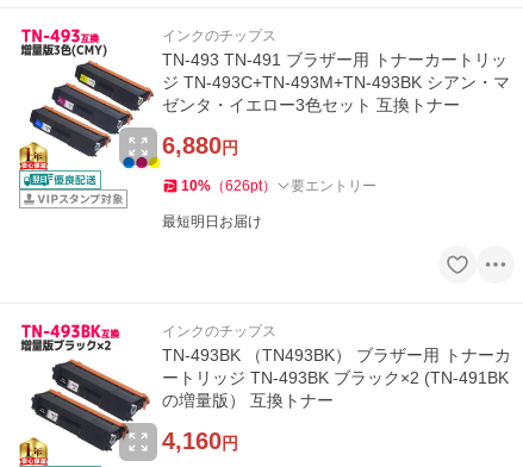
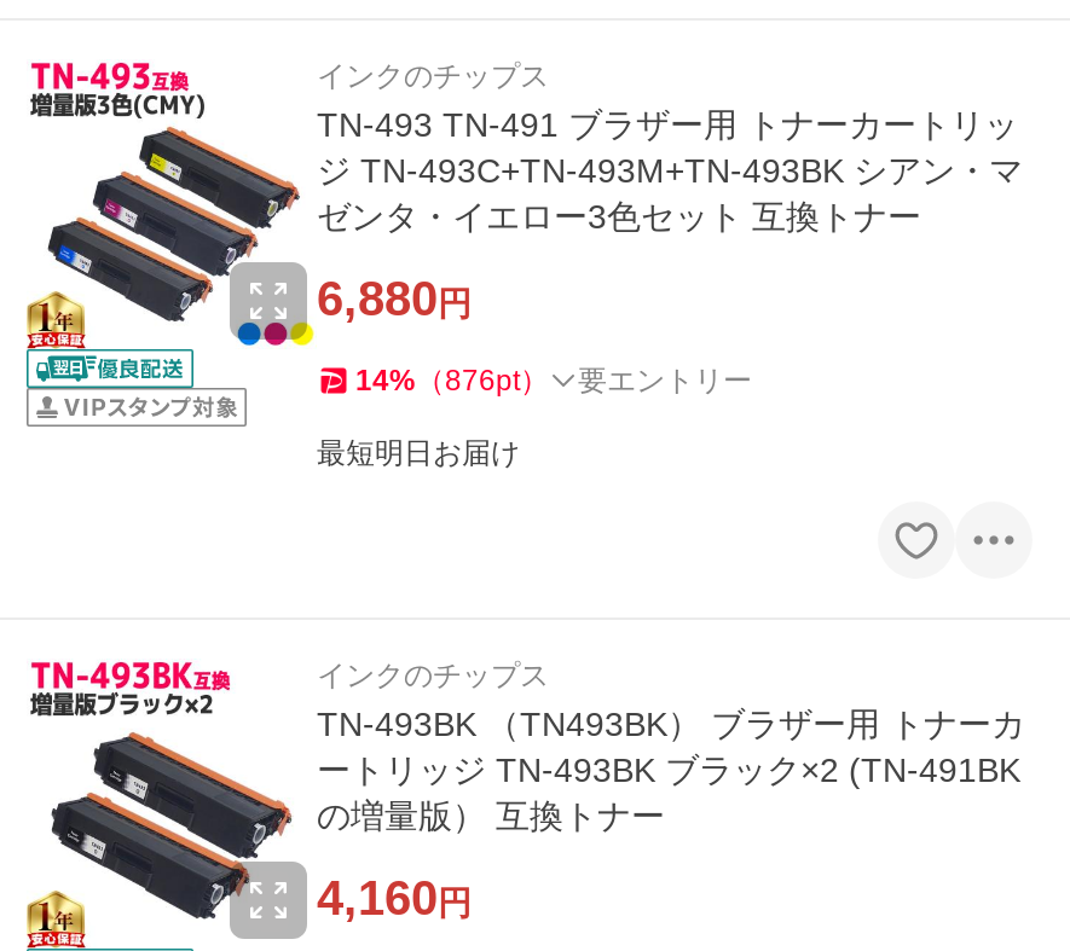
- 10%（626pt） 要エントリー
+ 14%（876pt） 要エントリー
